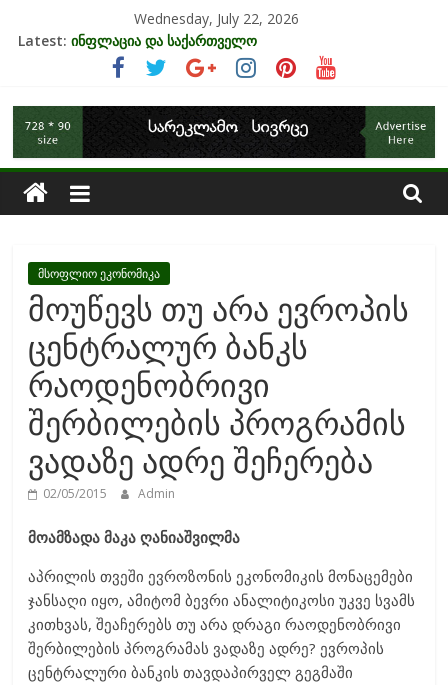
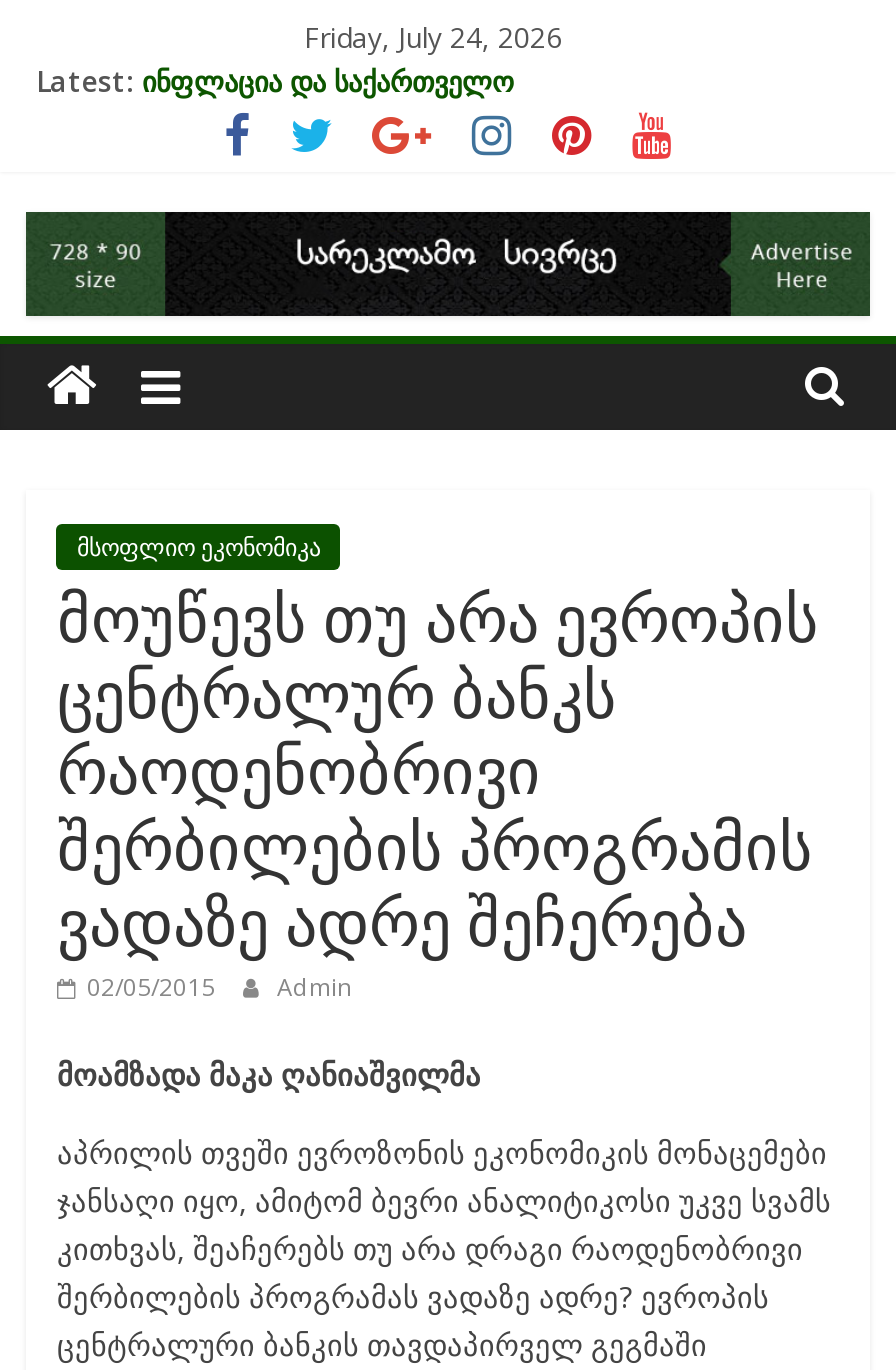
- Wednesday, July 22, 2026
+ Friday, July 24, 2026
